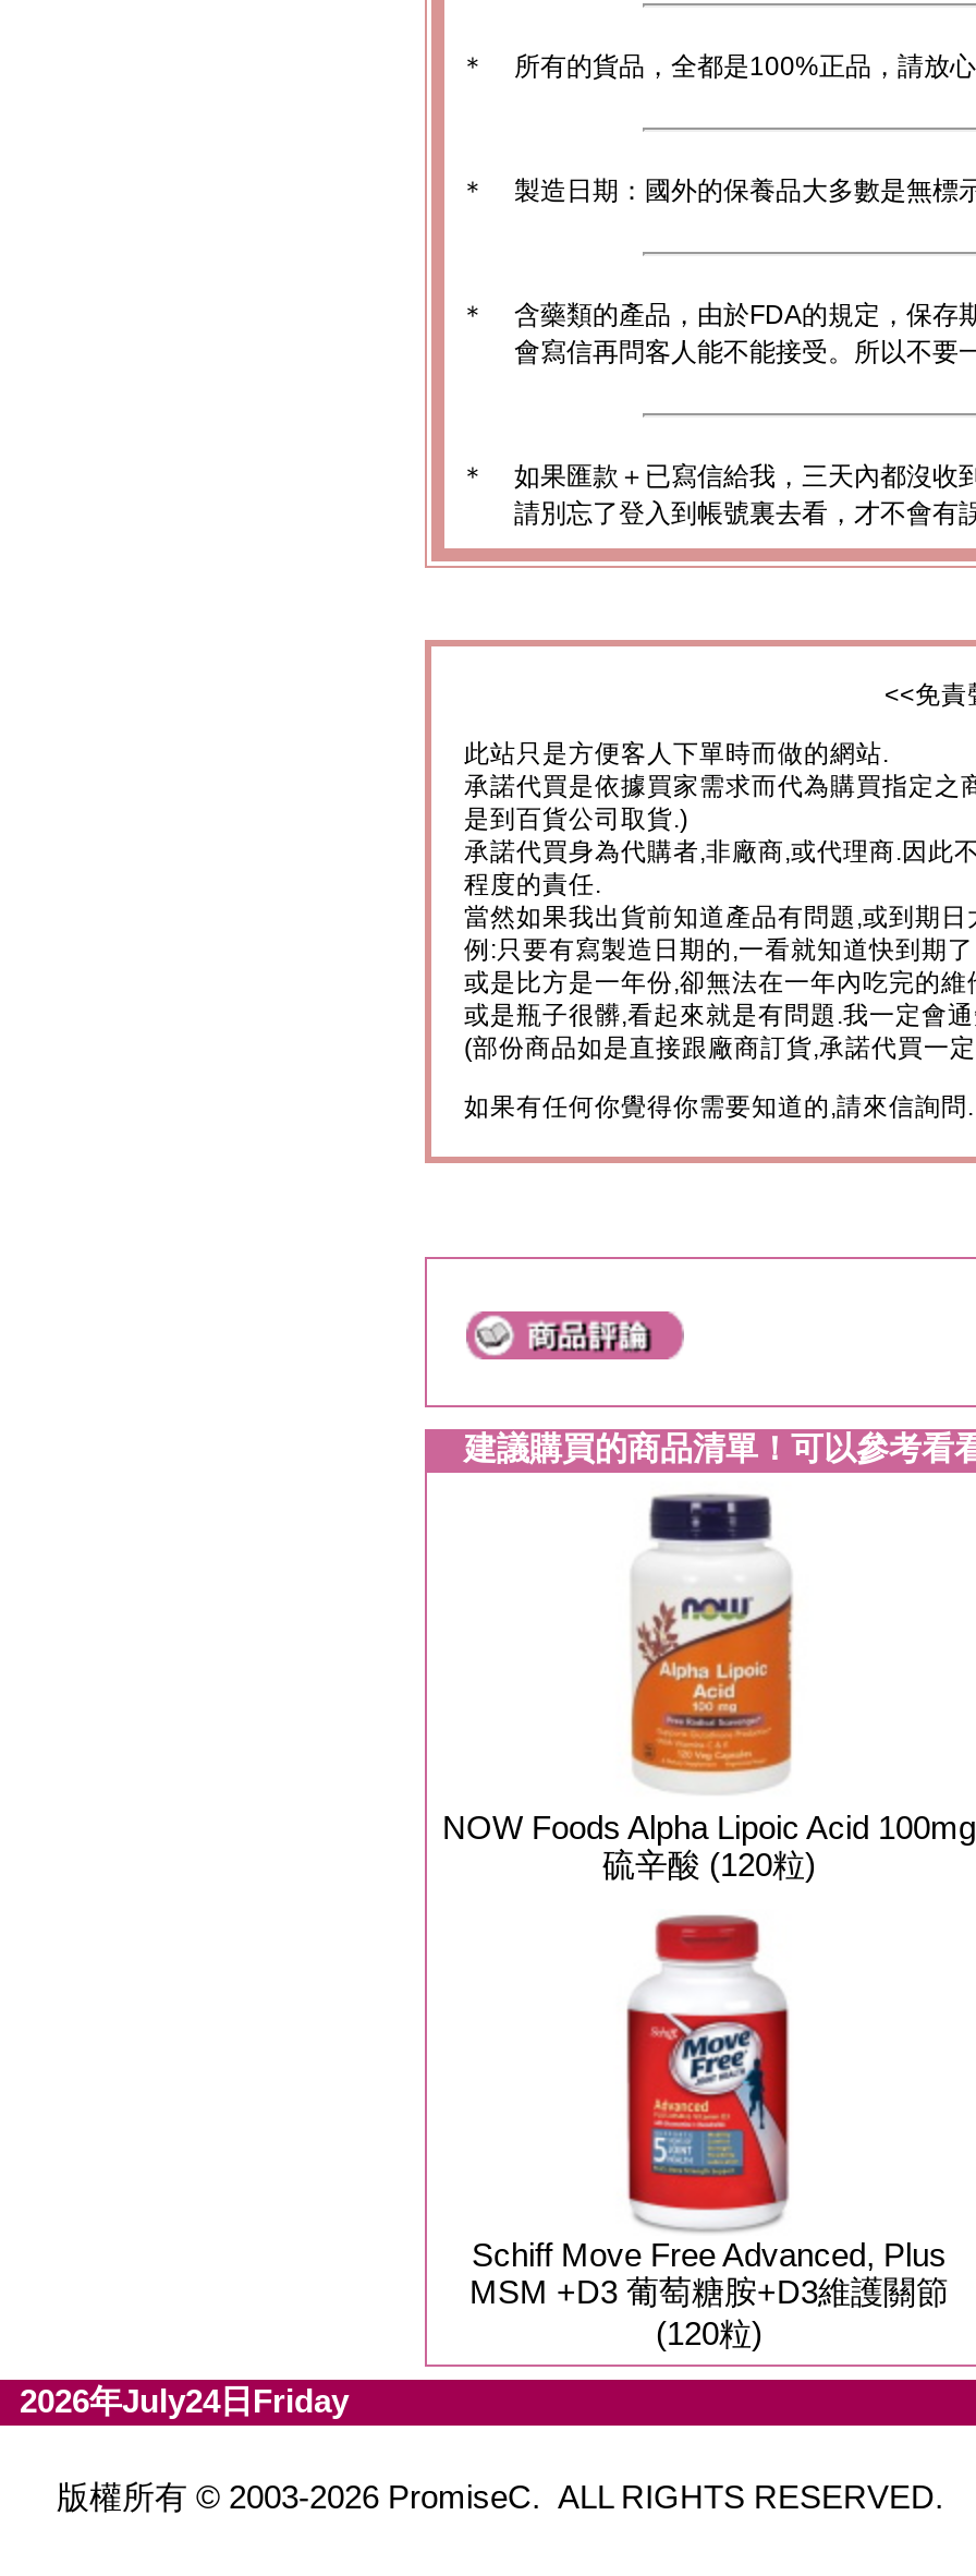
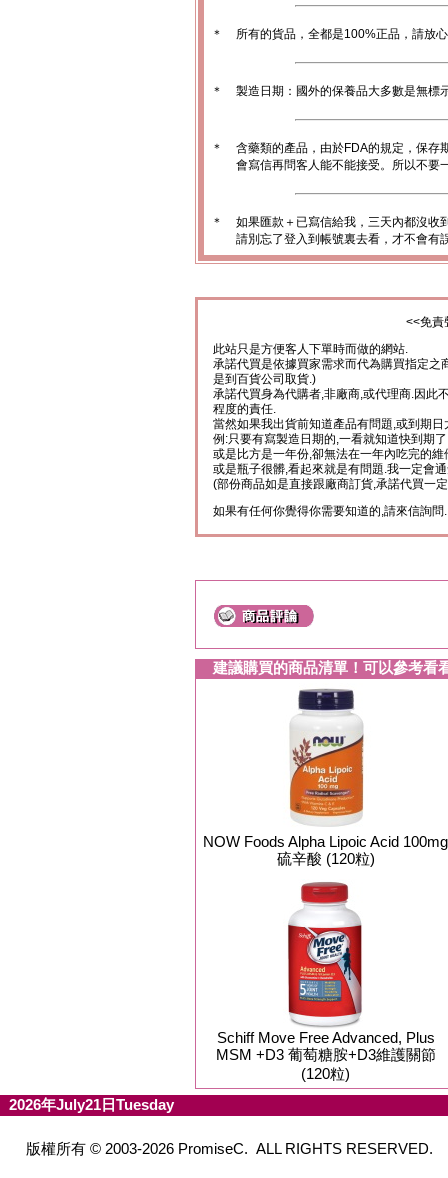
- 2026年July24日Friday
+ 2026年July21日Tuesday
